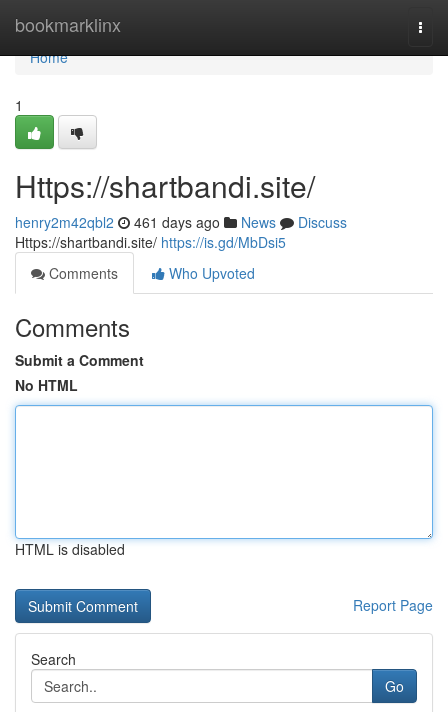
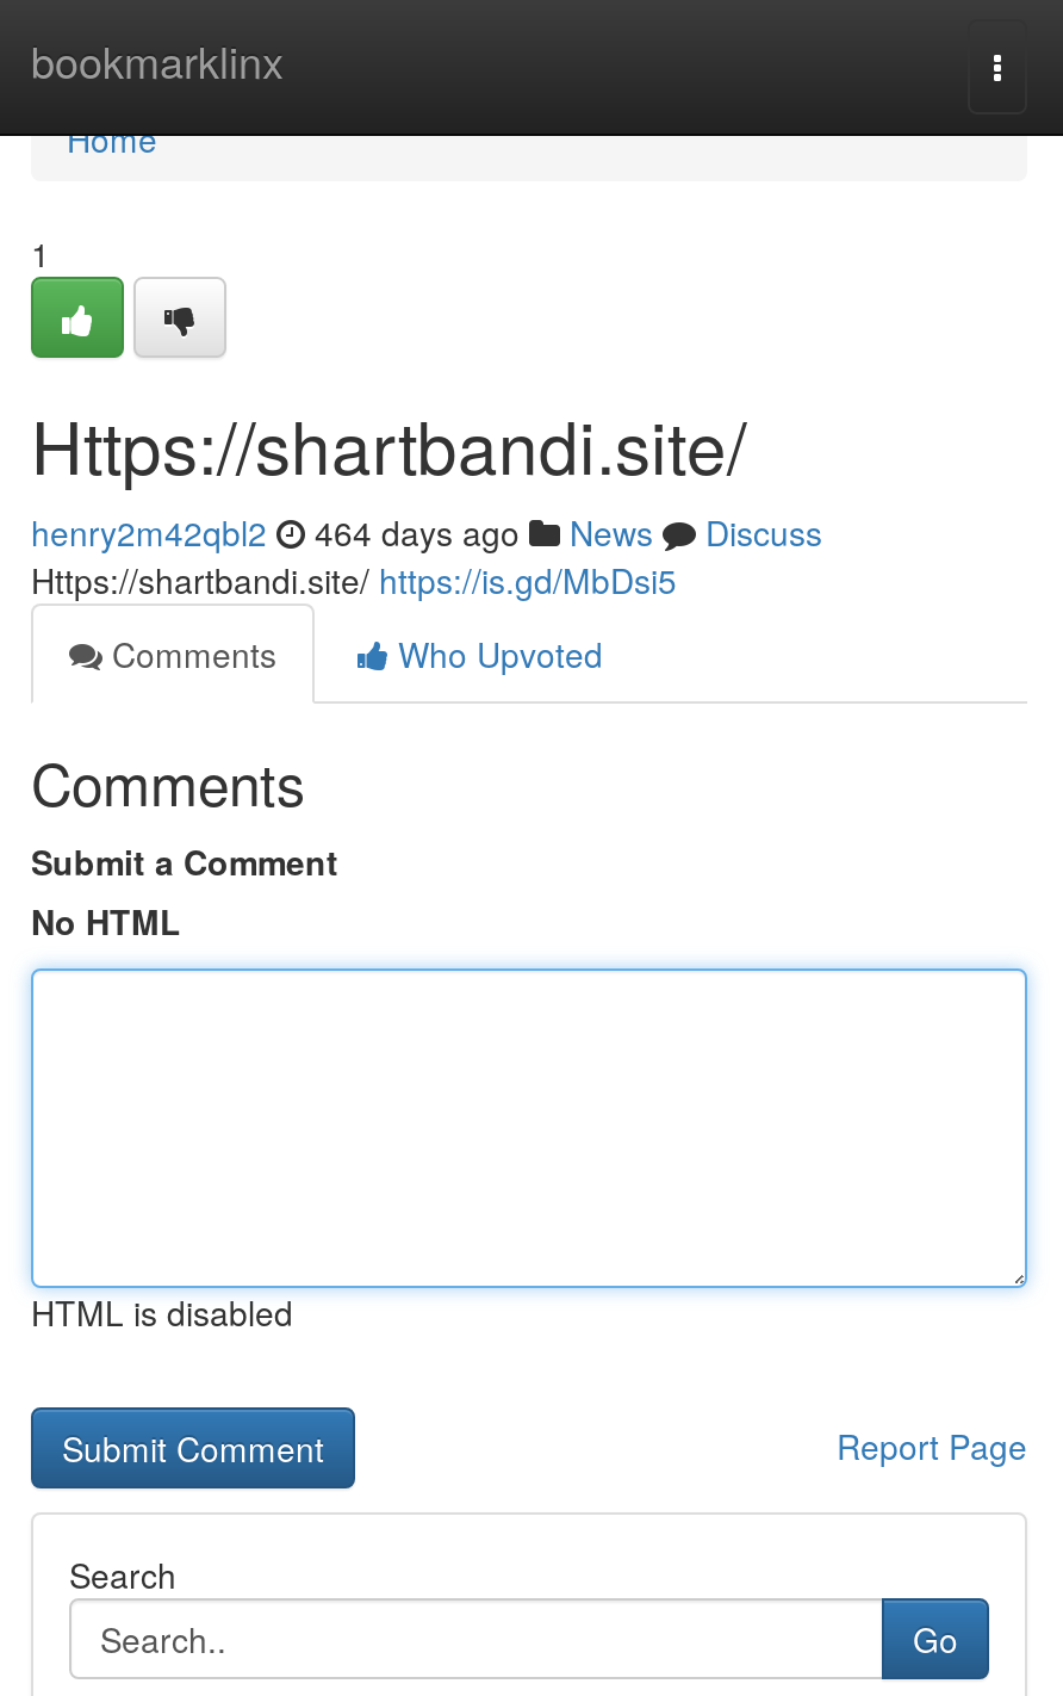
- henry2m42qbl2 461 days ago News Discuss
+ henry2m42qbl2 464 days ago News Discuss
